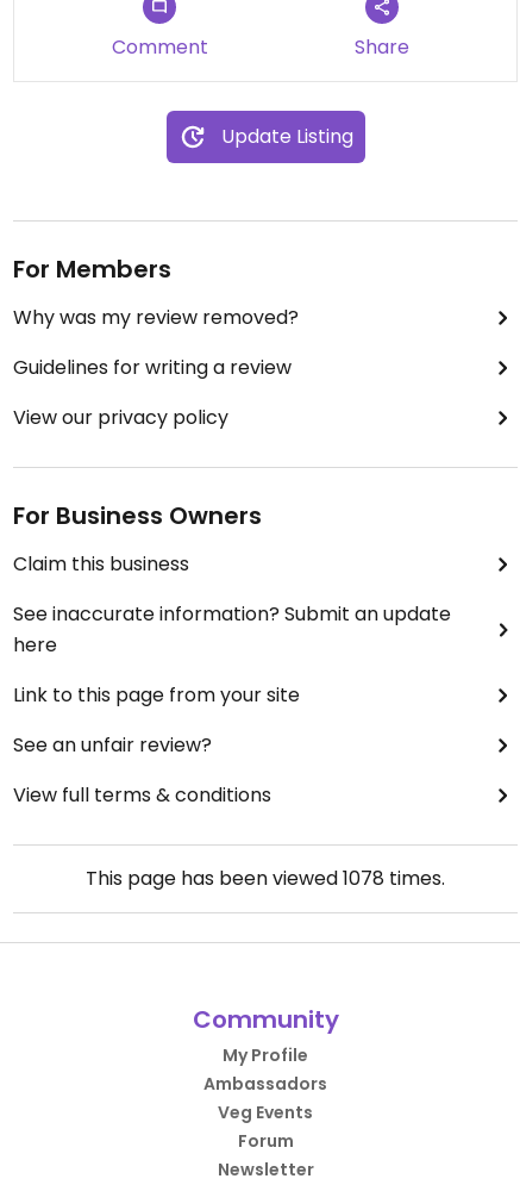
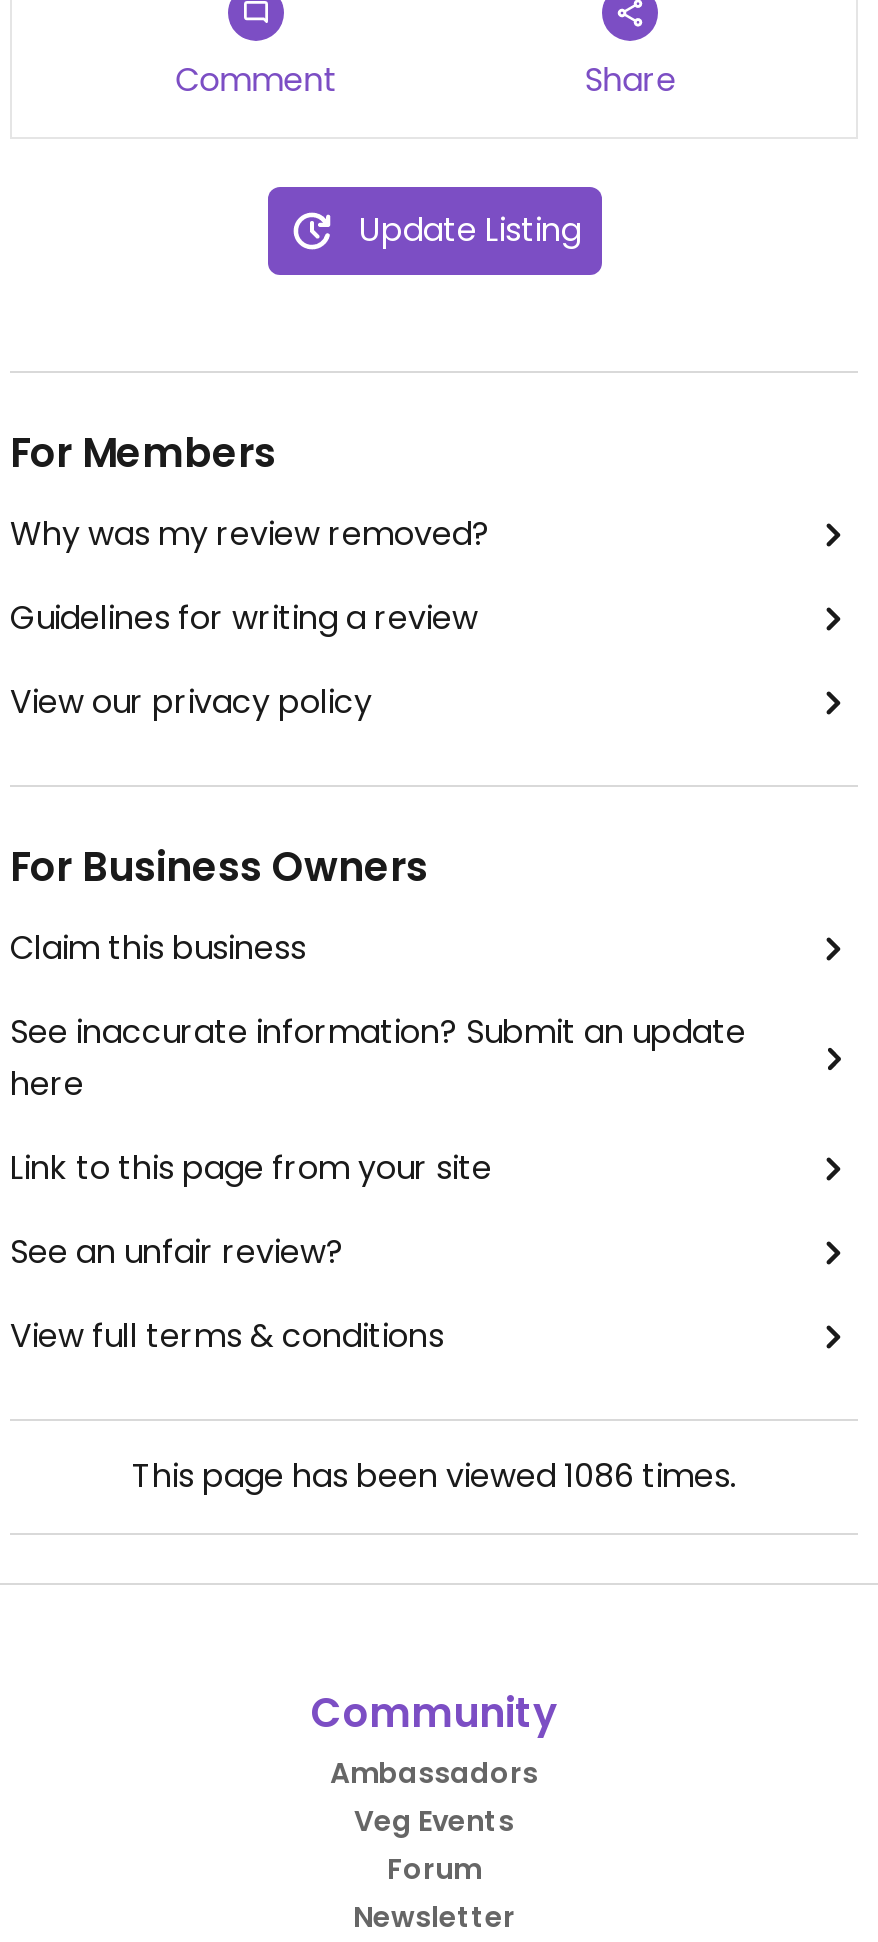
- This page has been viewed 1078 times.
+ This page has been viewed 1086 times.

- My Profile
